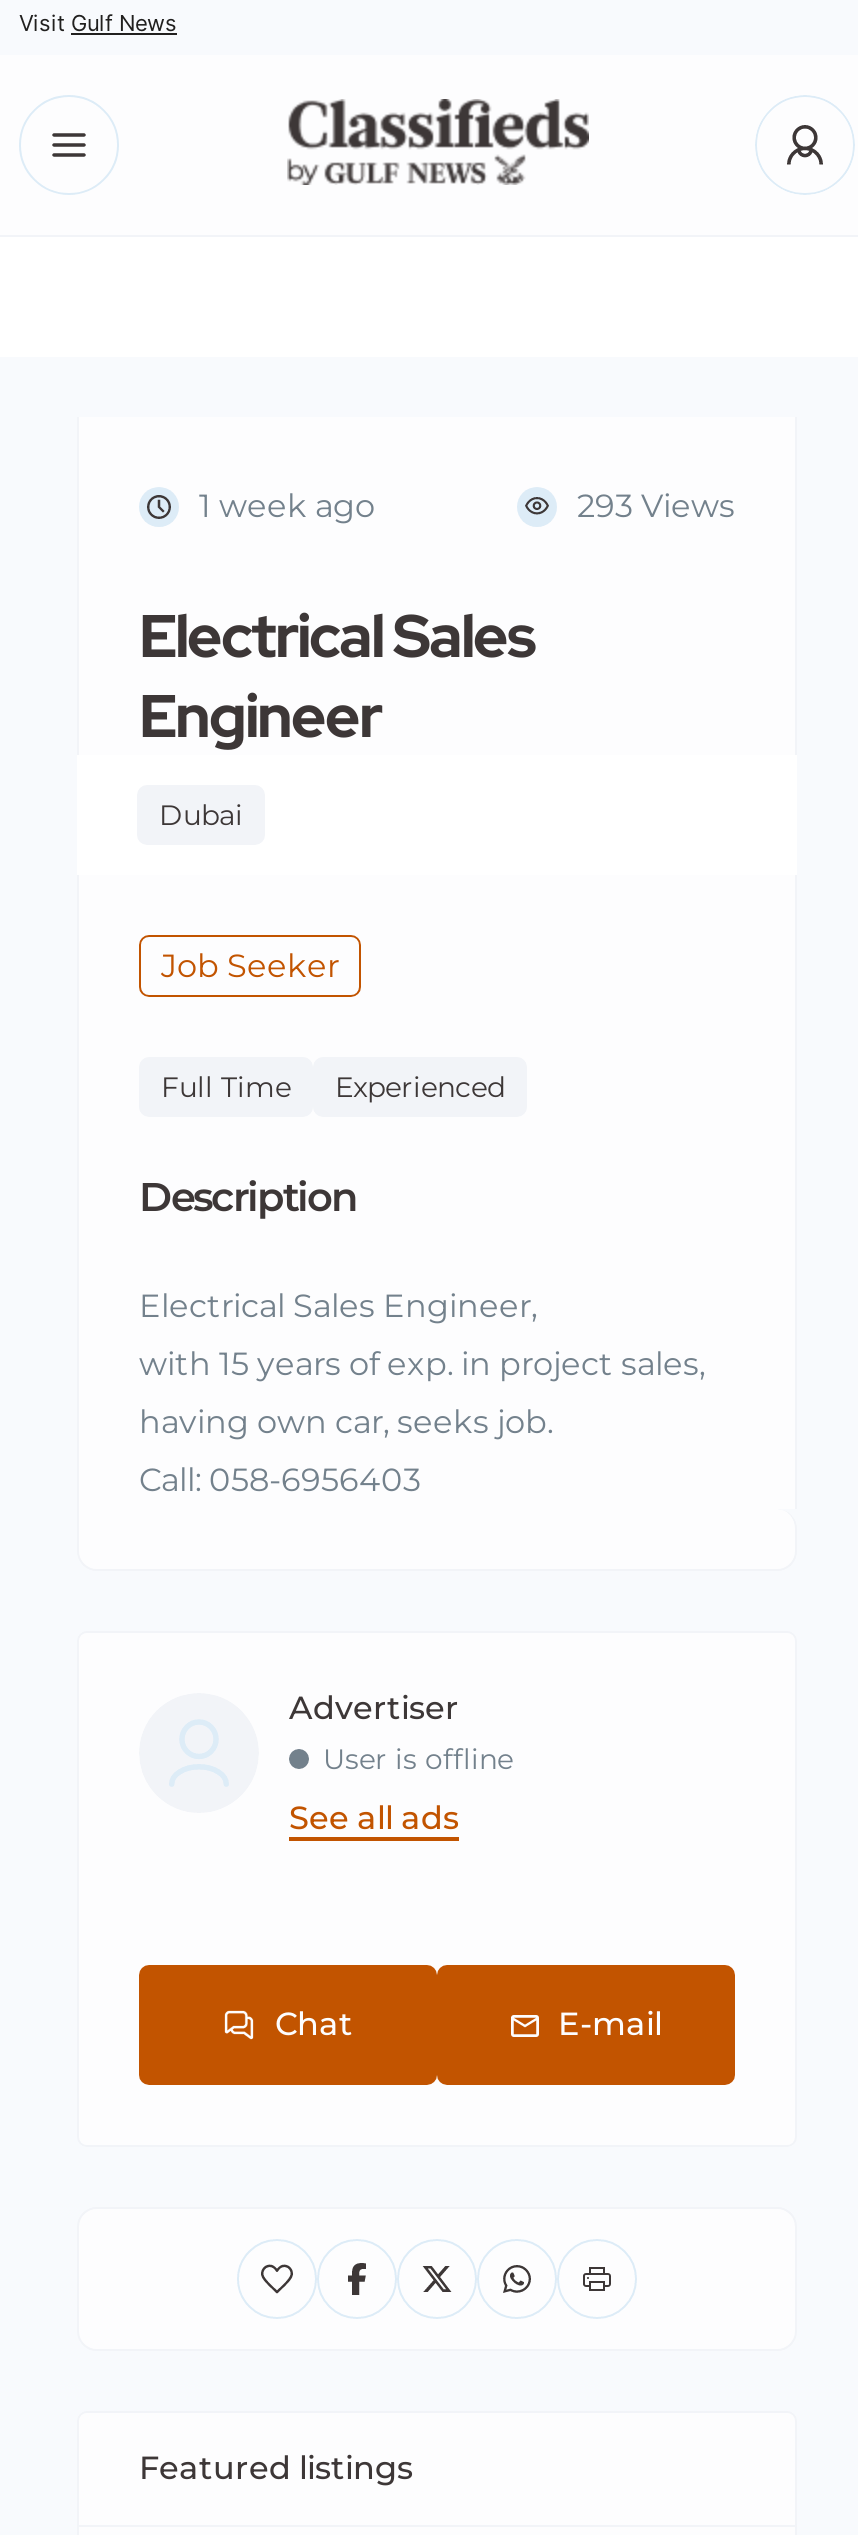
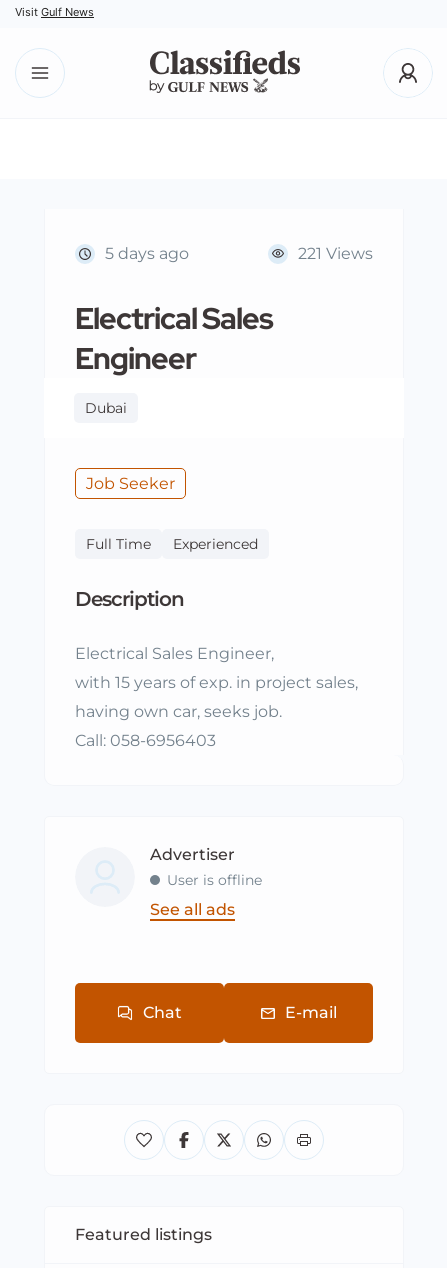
- 1 week ago
+ 5 days ago

- 293 Views
+ 221 Views
